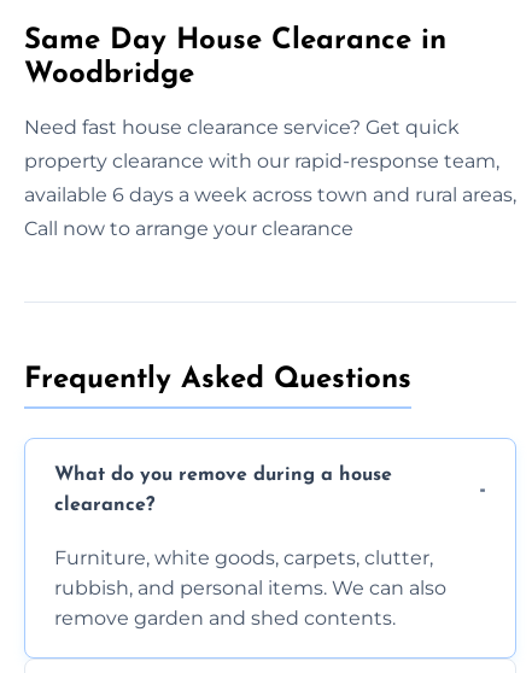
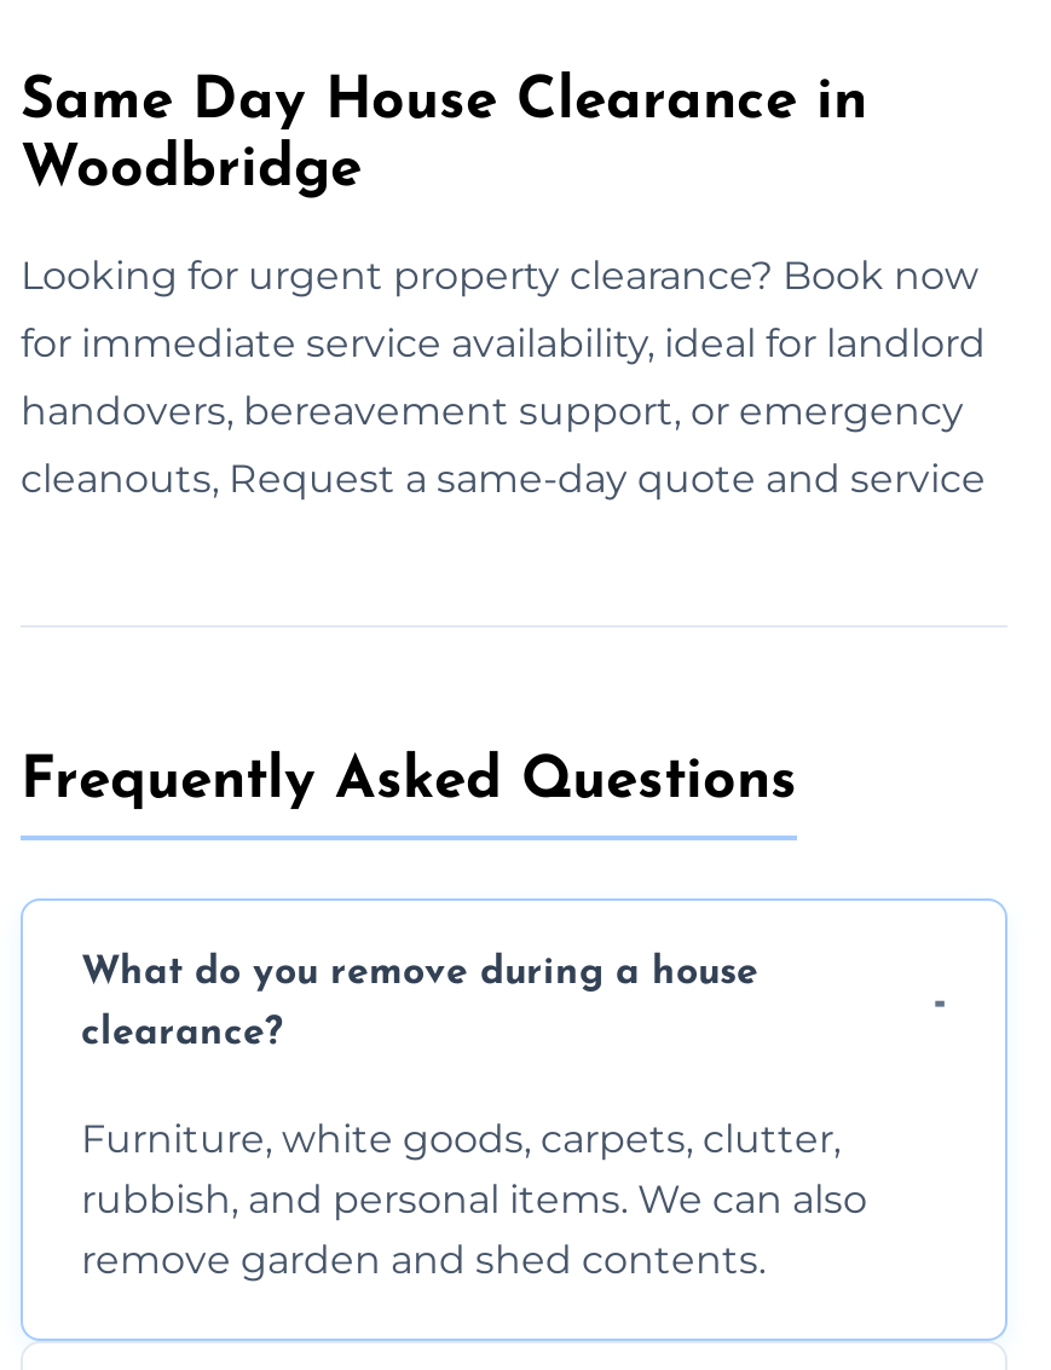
- Need fast house clearance service? Get quick
+ Looking for urgent property clearance? Book now

- property clearance with our rapid-response team,
+ for immediate service availability, ideal for landlord

- available 6 days a week across town and rural areas,
+ handovers, bereavement support, or emergency

- Call now to arrange your clearance
+ cleanouts, Request a same-day quote and service
